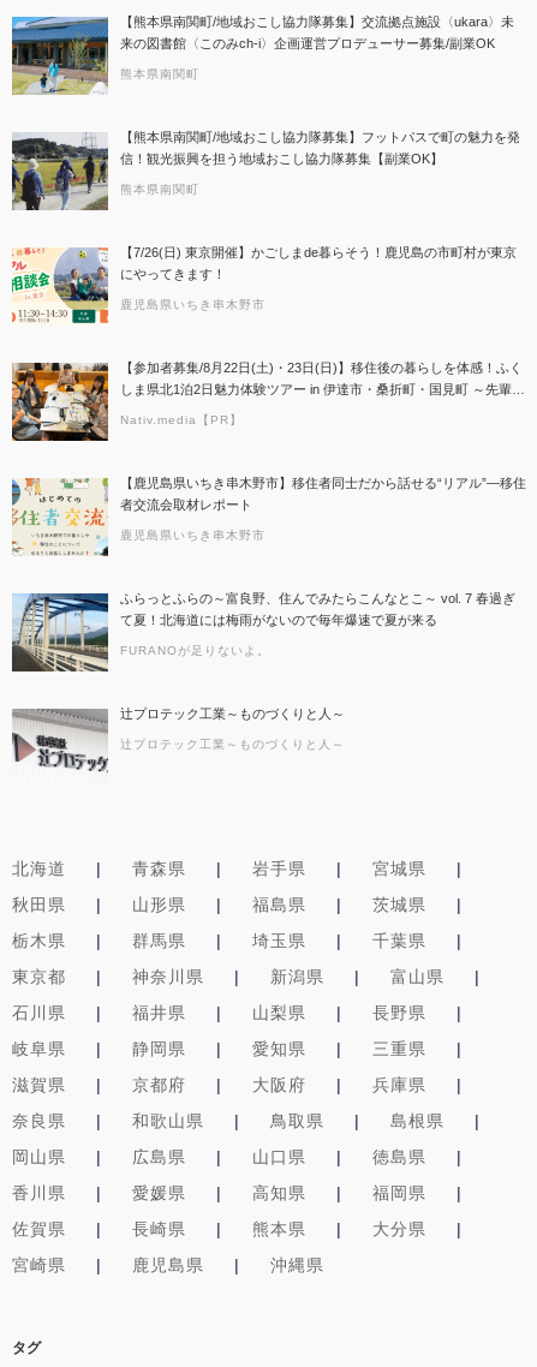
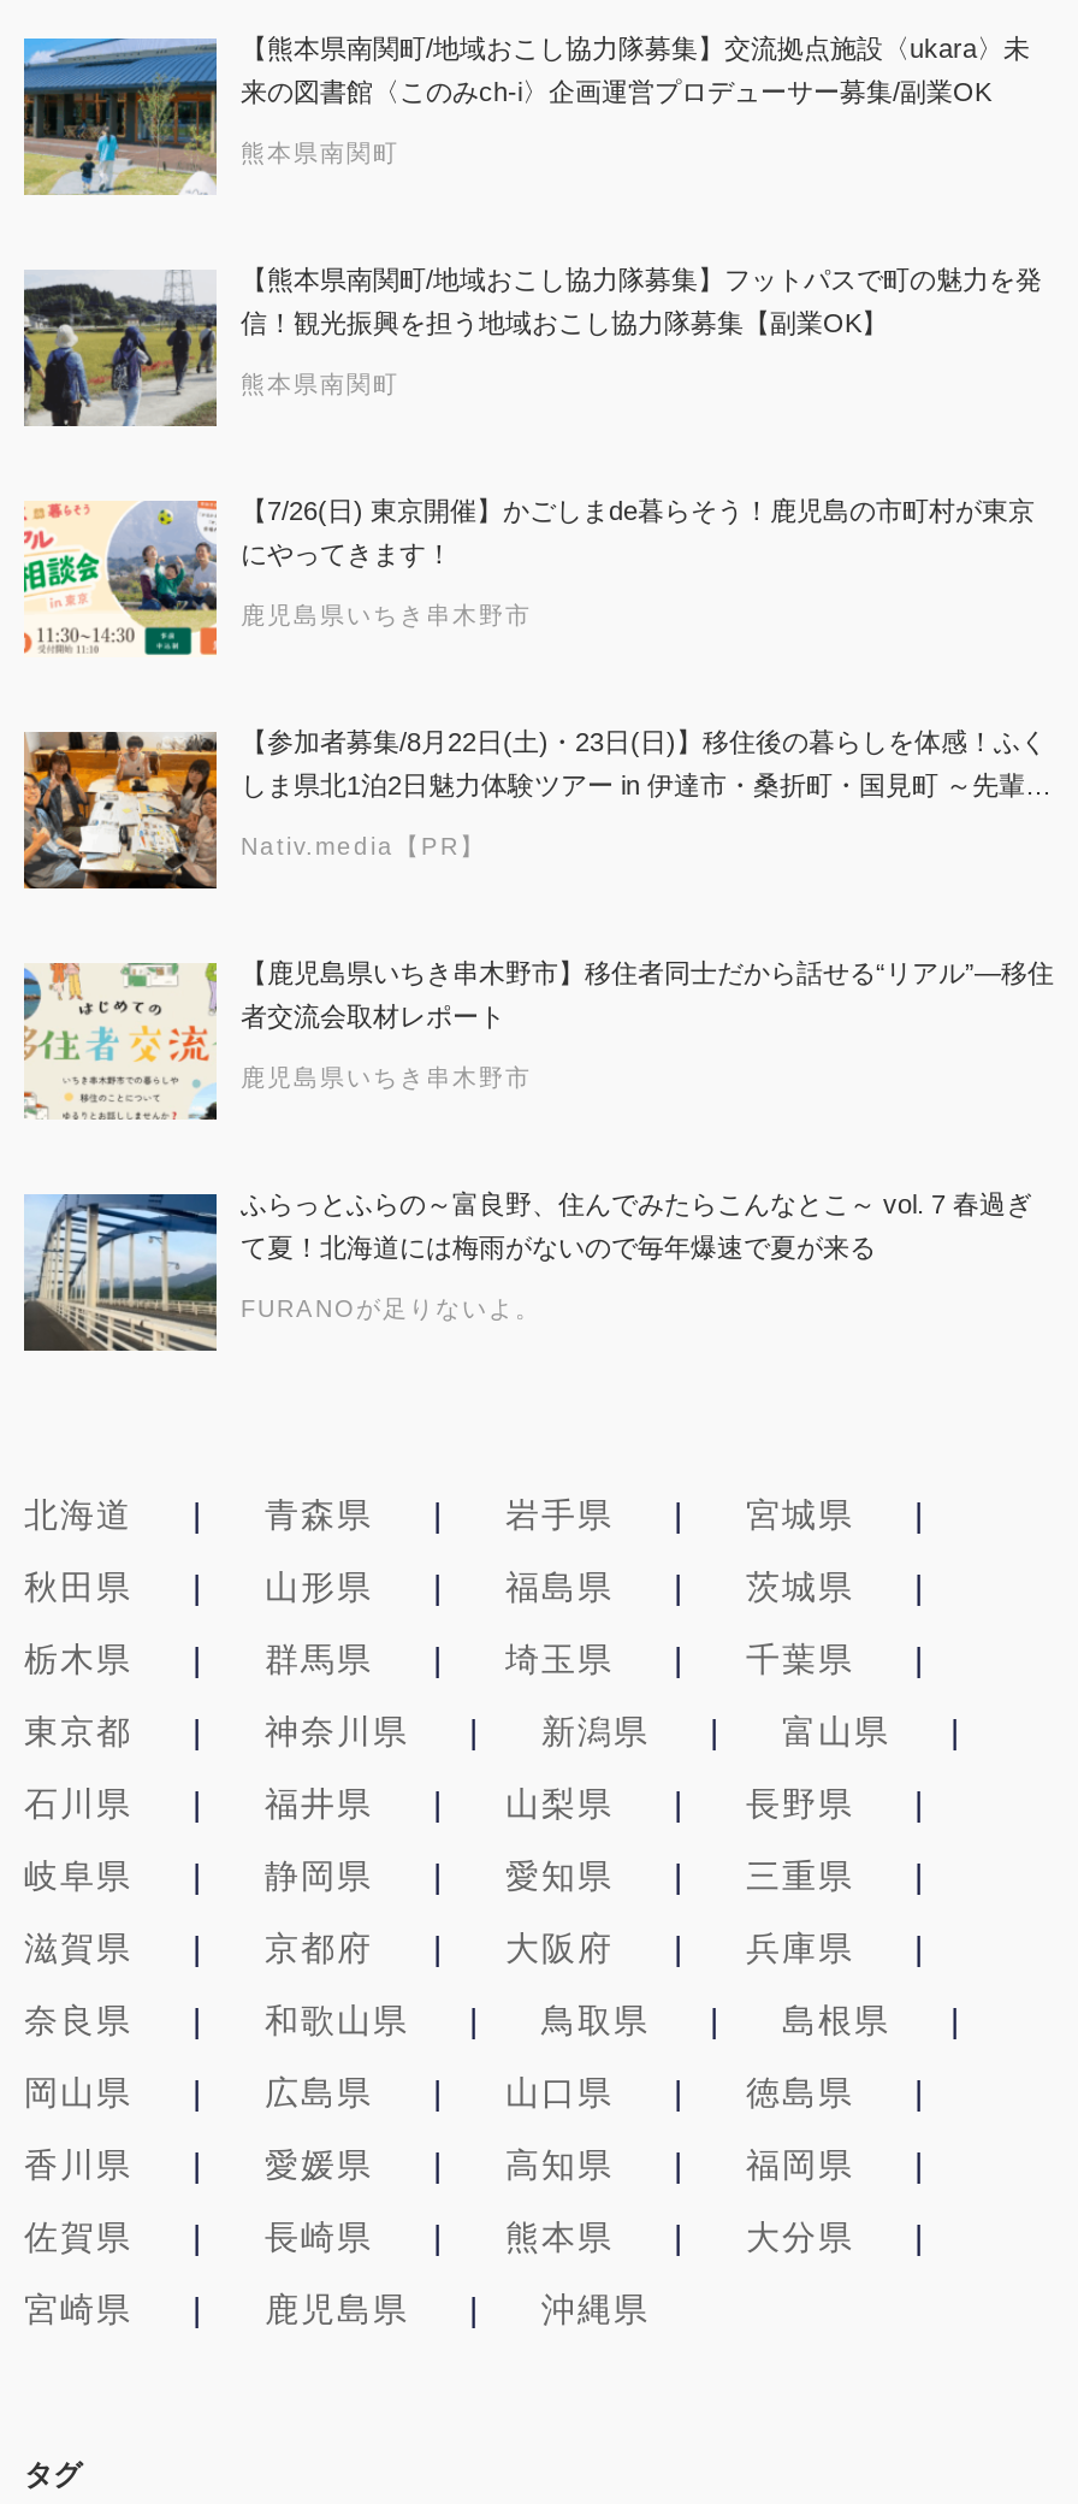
- [image]
- 辻プロテック工業～ものづくりと人～
- 辻プロテック工業～ものづくりと人～
